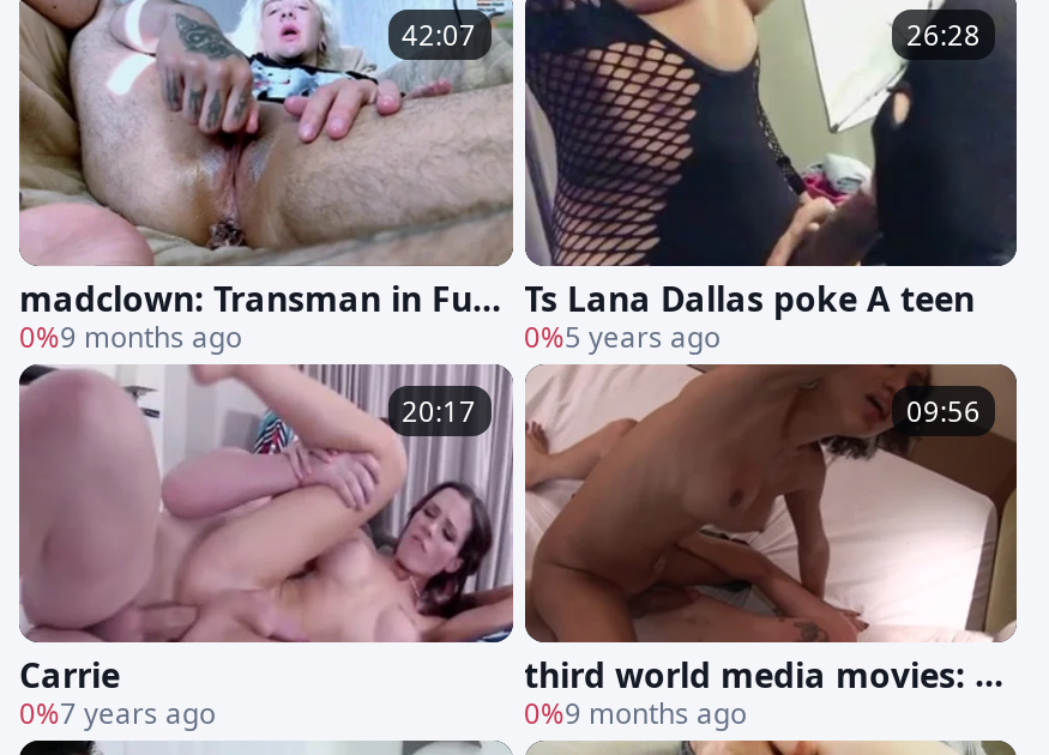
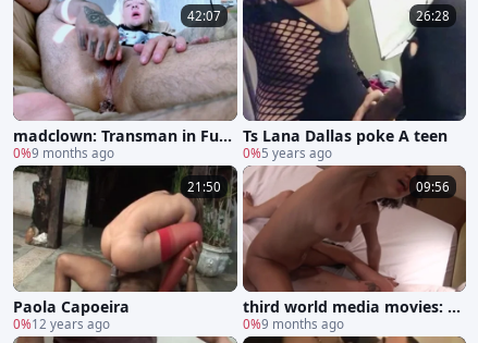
- [image]
- 20:17
+ [image]
+ 21:50

- Carrie
- 0%7 years ago
+ Paola Capoeira
+ 0%12 years ago
